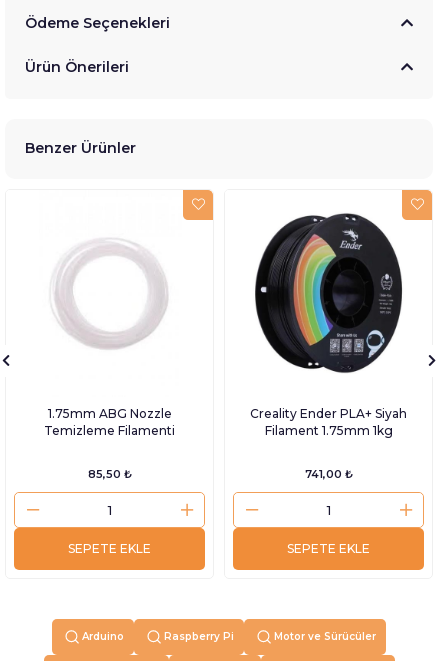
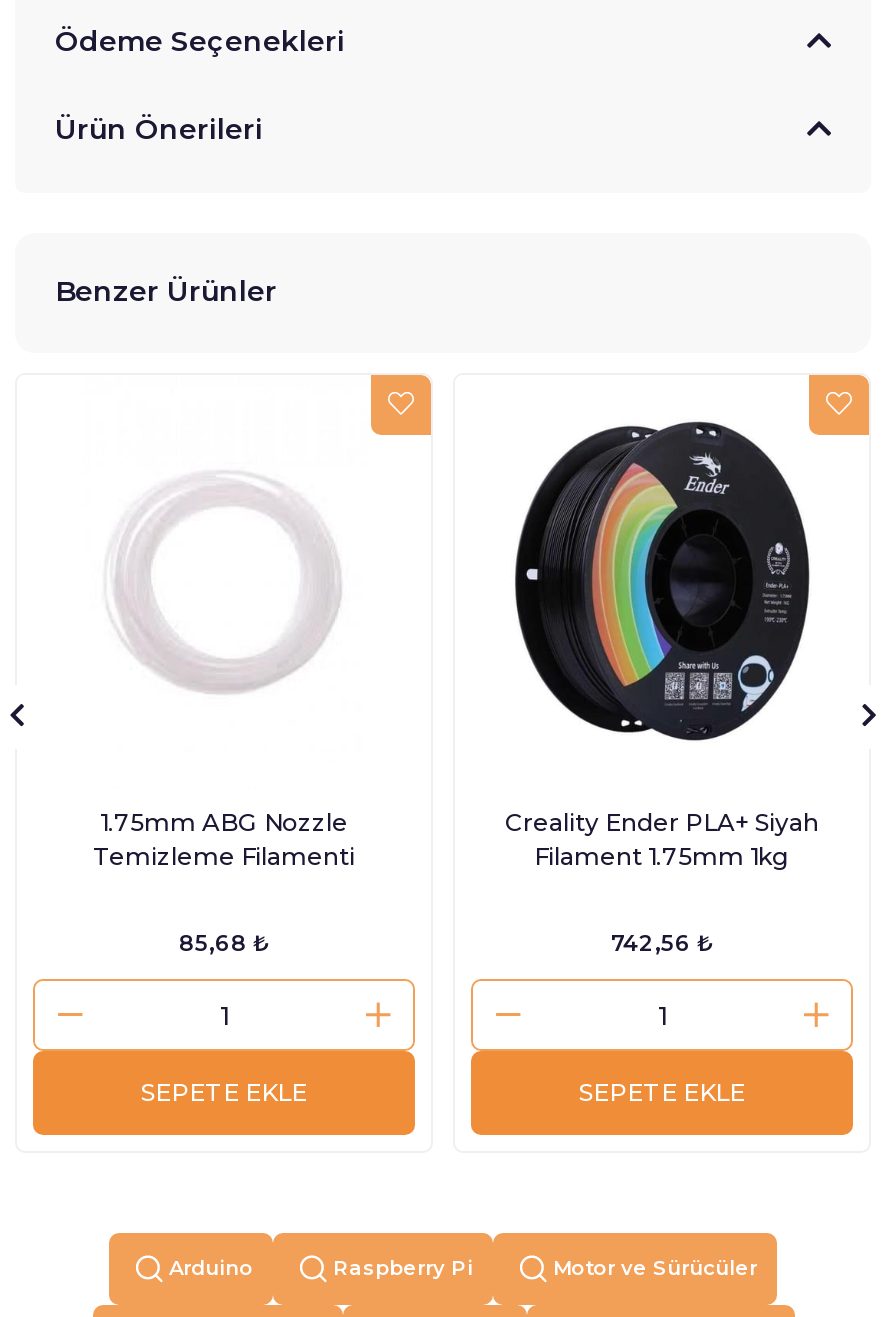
- 85,50 ₺
+ 85,68 ₺

- 741,00 ₺
+ 742,56 ₺
